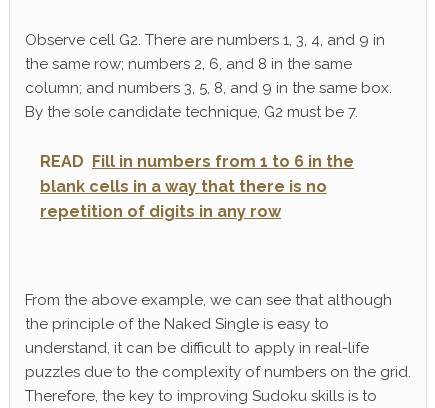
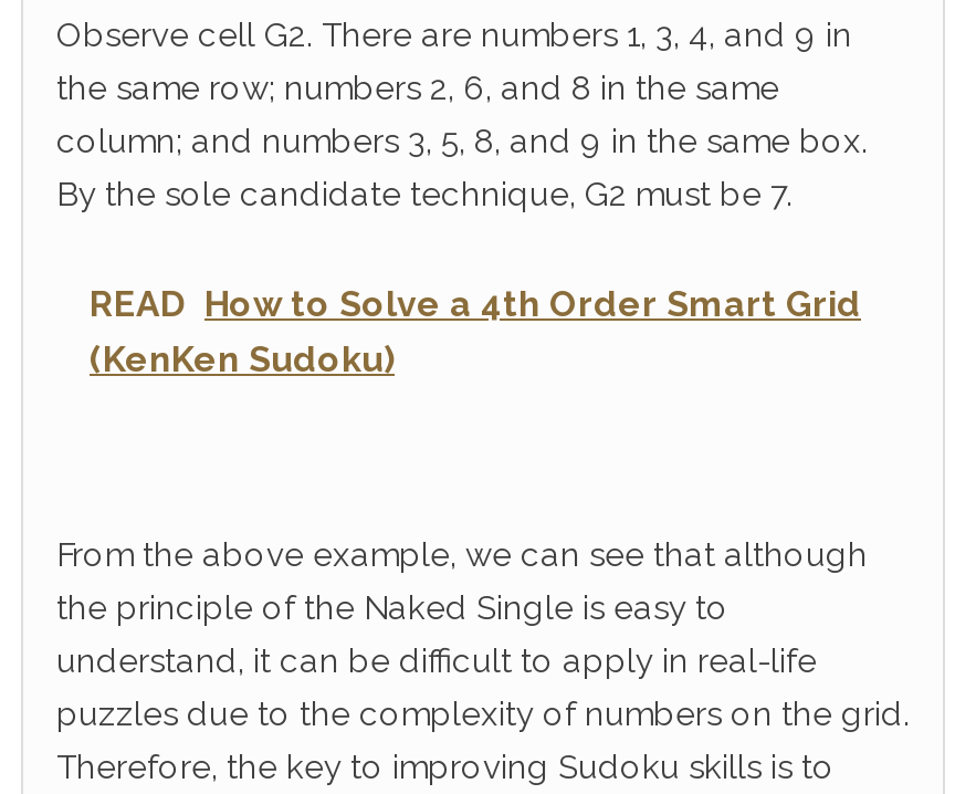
- READ Fill in numbers from 1 to 6 in the
- blank cells in a way that there is no
- repetition of digits in any row
+ READ How to Solve a 4th Order Smart Grid
+ (KenKen Sudoku)
